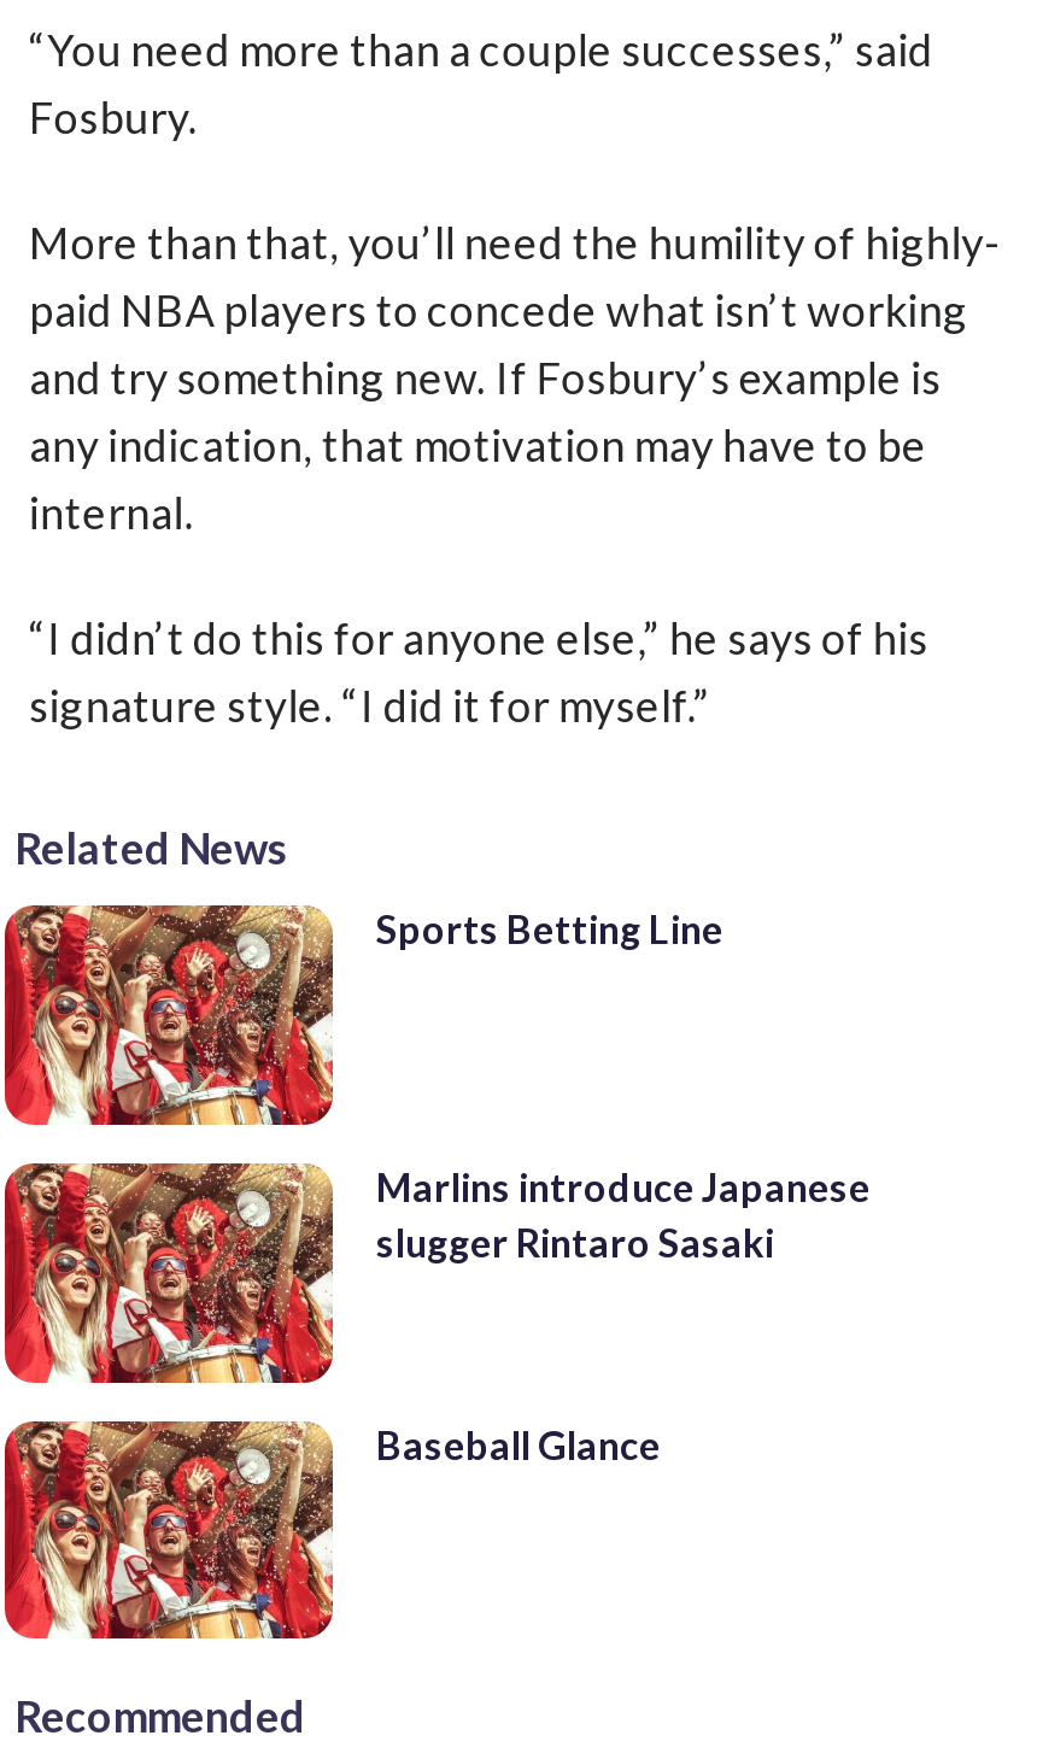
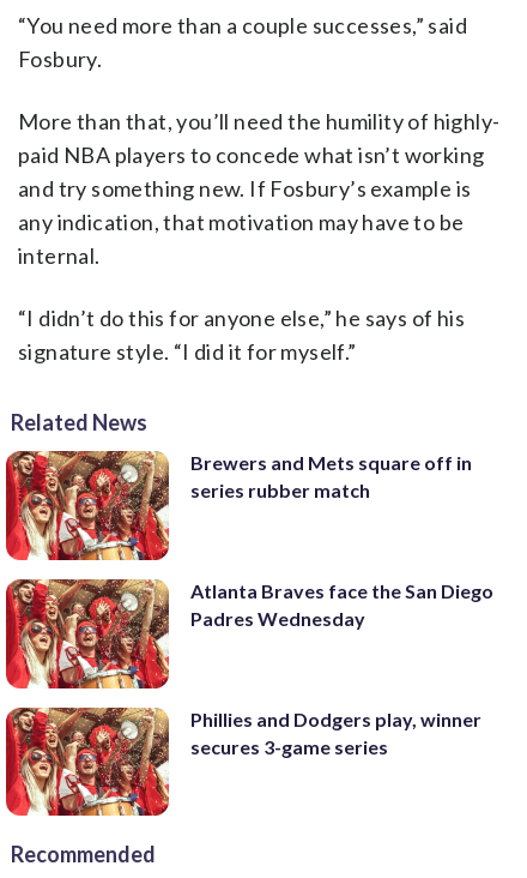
- Sports Betting Line
+ Brewers and Mets square off in
+ series rubber match

- Marlins introduce Japanese
- slugger Rintaro Sasaki
+ Atlanta Braves face the San Diego
+ Padres Wednesday

- Baseball Glance
+ Phillies and Dodgers play, winner
+ secures 3-game series
